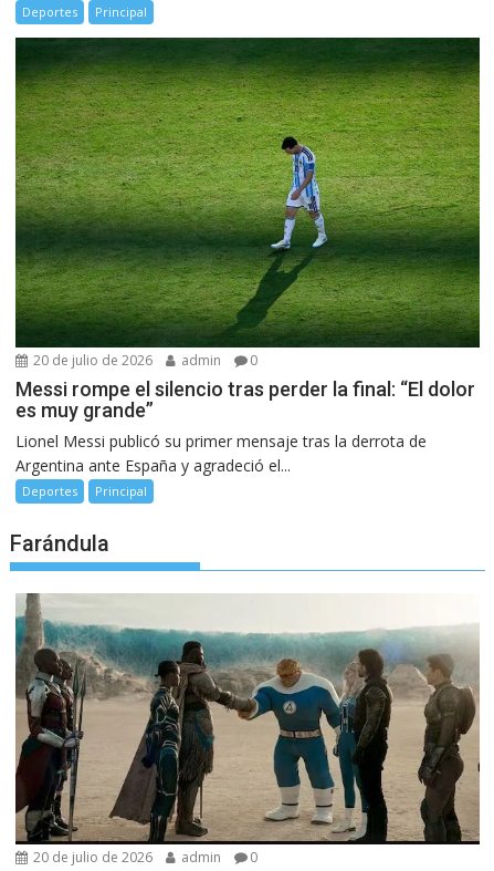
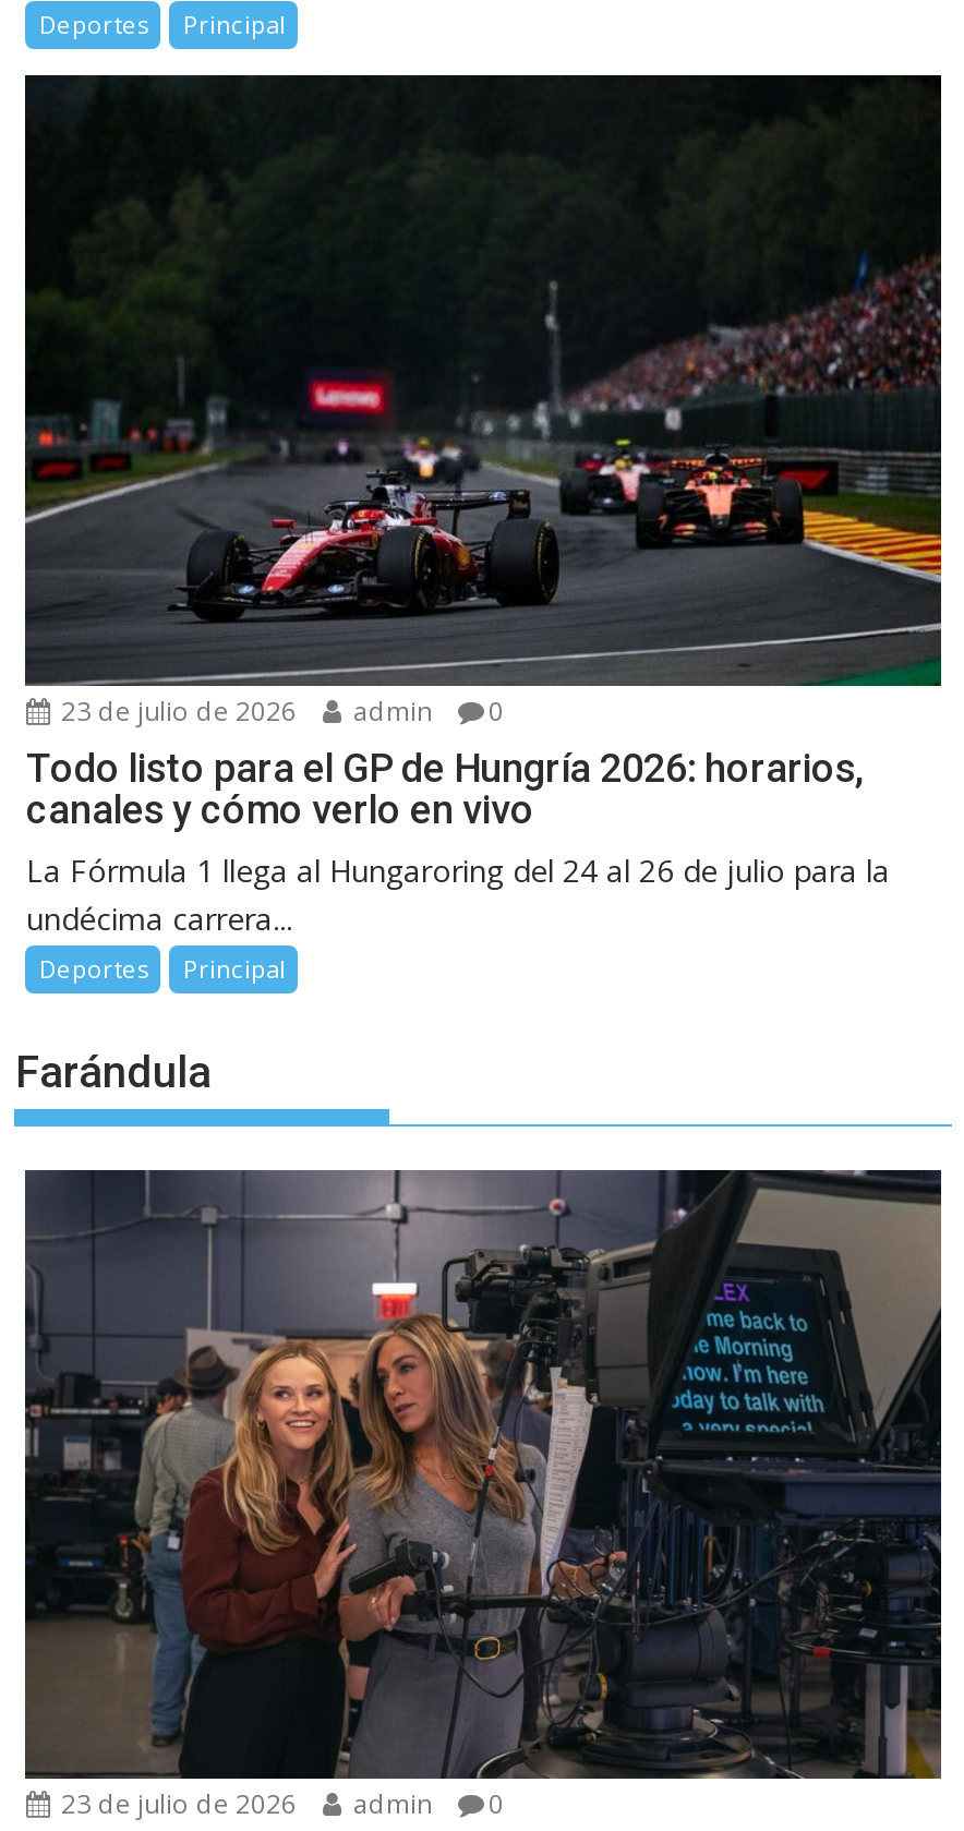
- [image]
- 20 de julio de 2026 admin 0
+ [image]
+ 23 de julio de 2026 admin 0

- Messi rompe el silencio tras perder la final: “El dolor
- es muy grande”
- Lionel Messi publicó su primer mensaje tras la derrota de
- Argentina ante España y agradeció el...
+ Todo listo para el GP de Hungría 2026: horarios,
+ canales y cómo verlo en vivo
+ La Fórmula 1 llega al Hungaroring del 24 al 26 de julio para la
+ undécima carrera...

- [image]
- 20 de julio de 2026 admin 0
+ [image]
+ 23 de julio de 2026 admin 0
